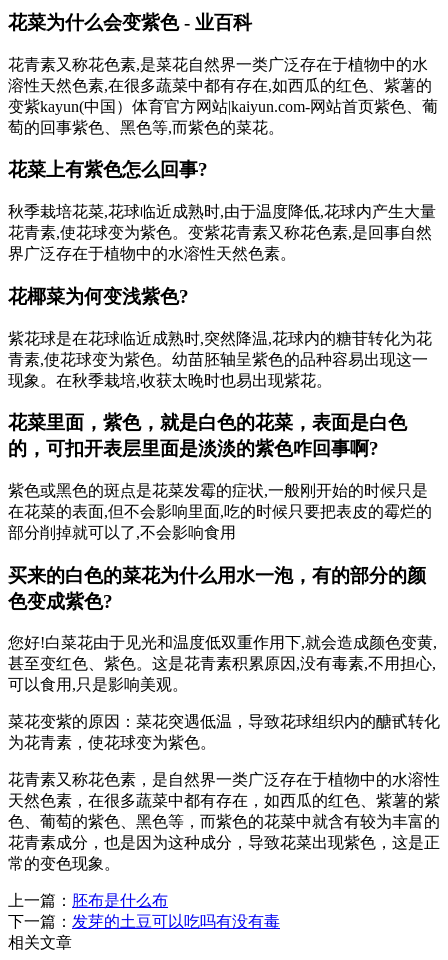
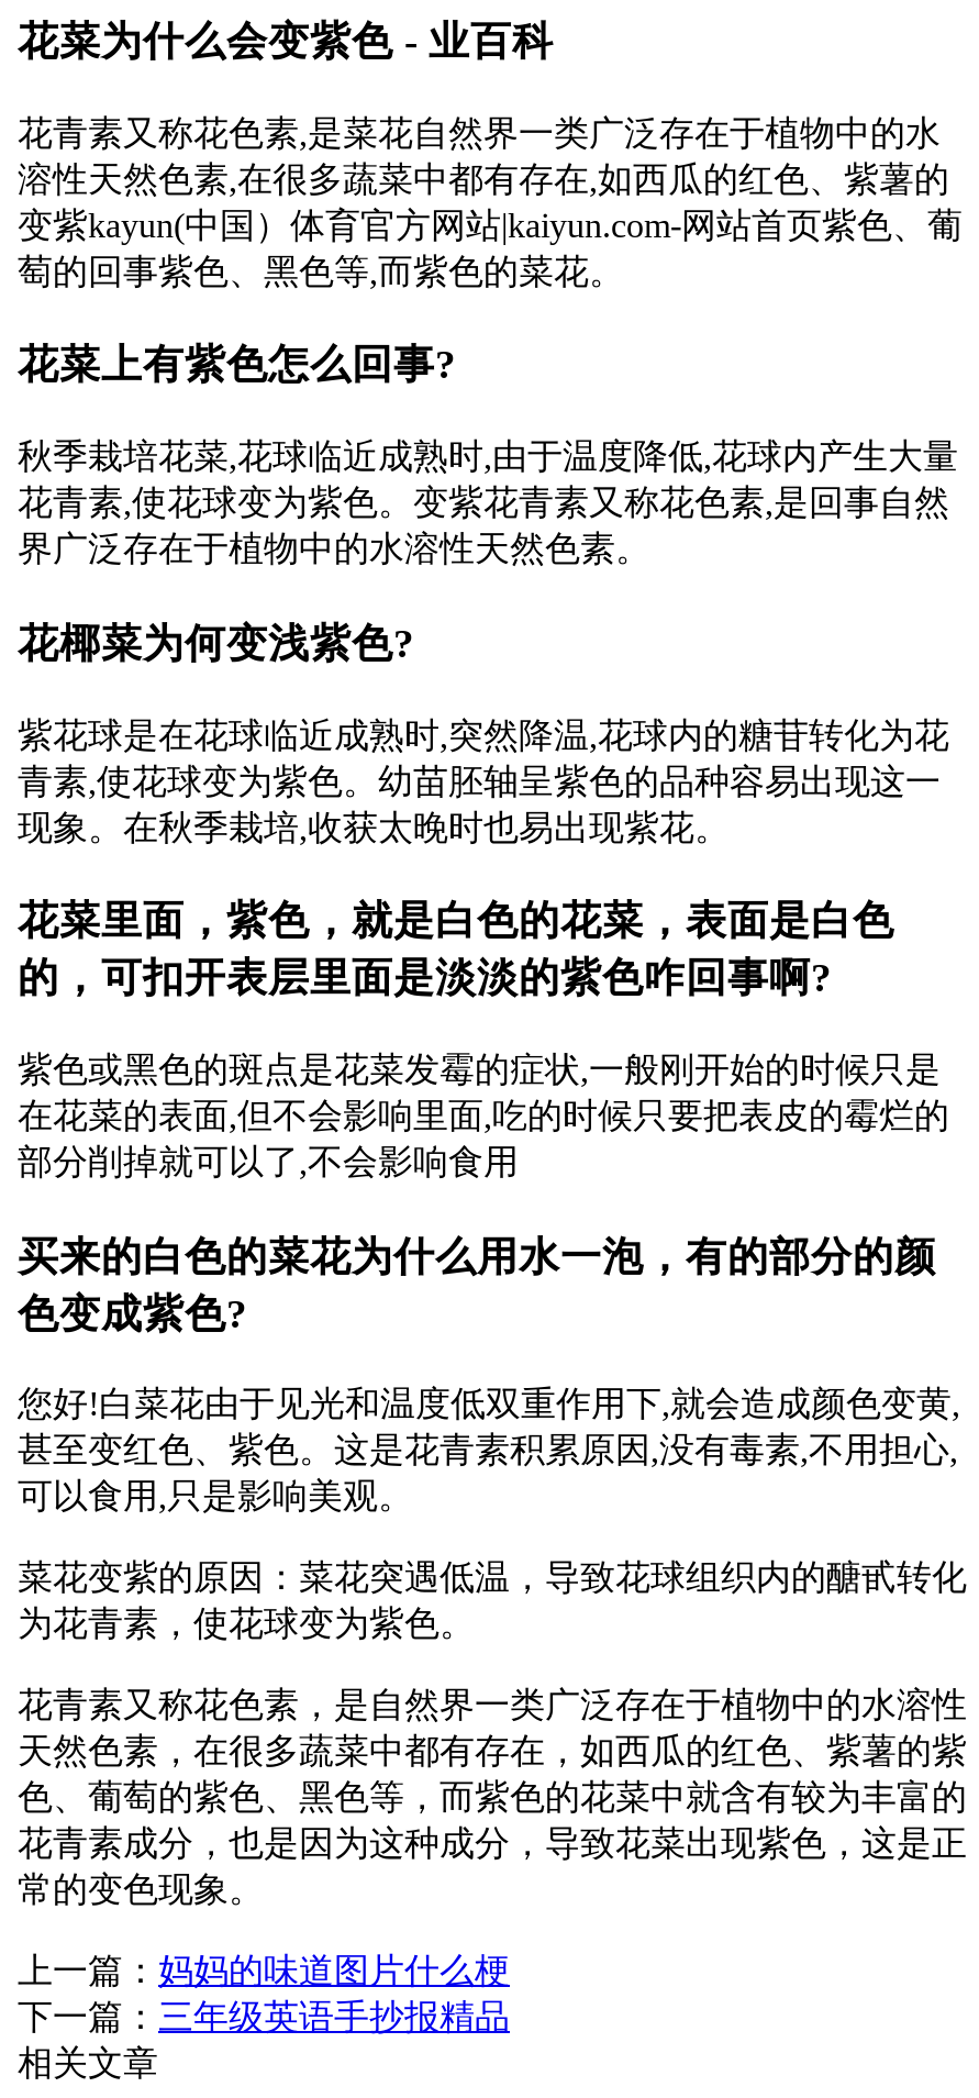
- 上一篇：胚布是什么布
- 下一篇：发芽的土豆可以吃吗有没有毒
+ 上一篇：妈妈的味道图片什么梗
+ 下一篇：三年级英语手抄报精品
